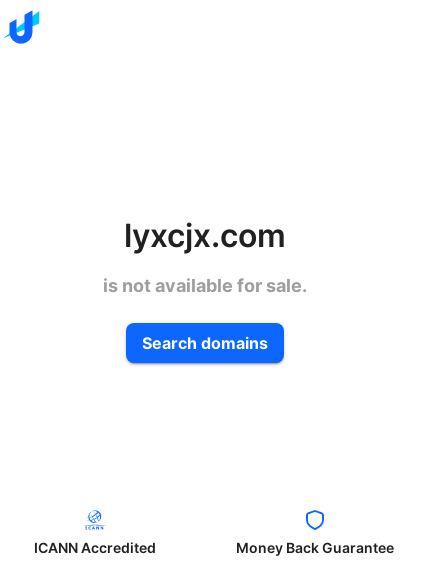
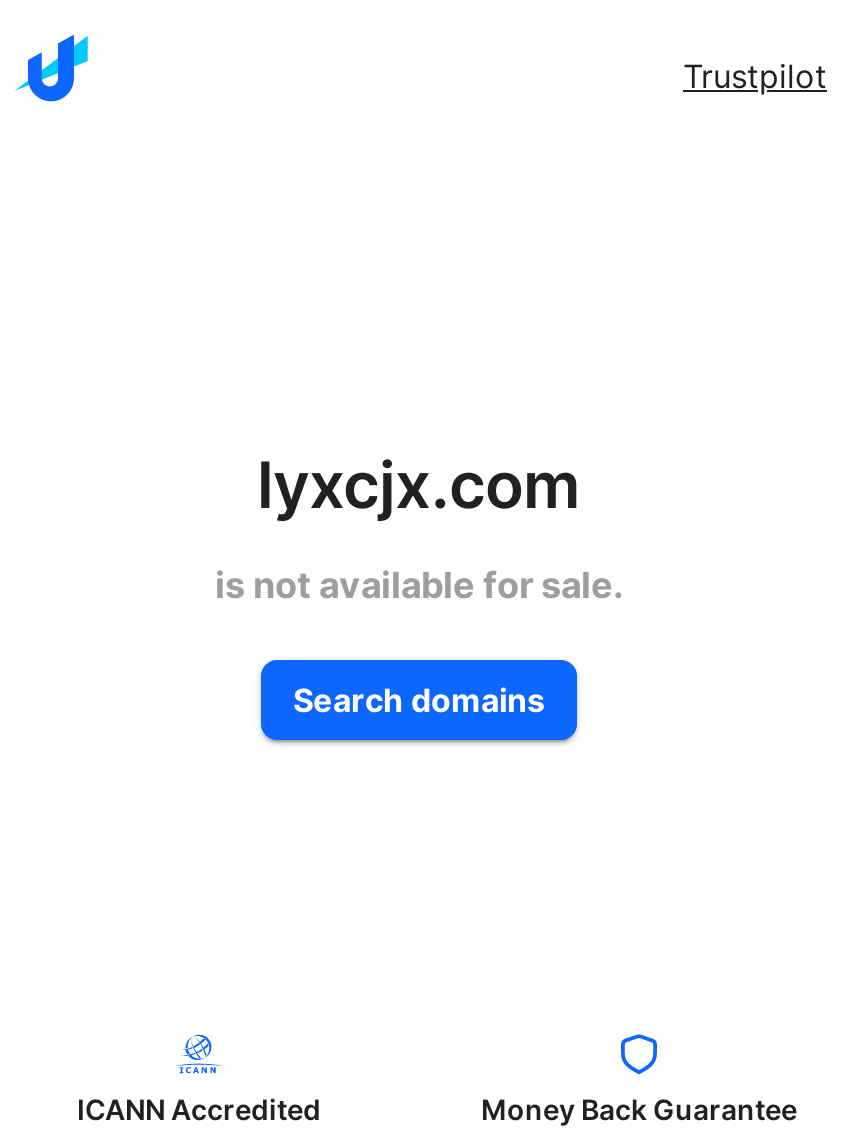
+ Trustpilot
